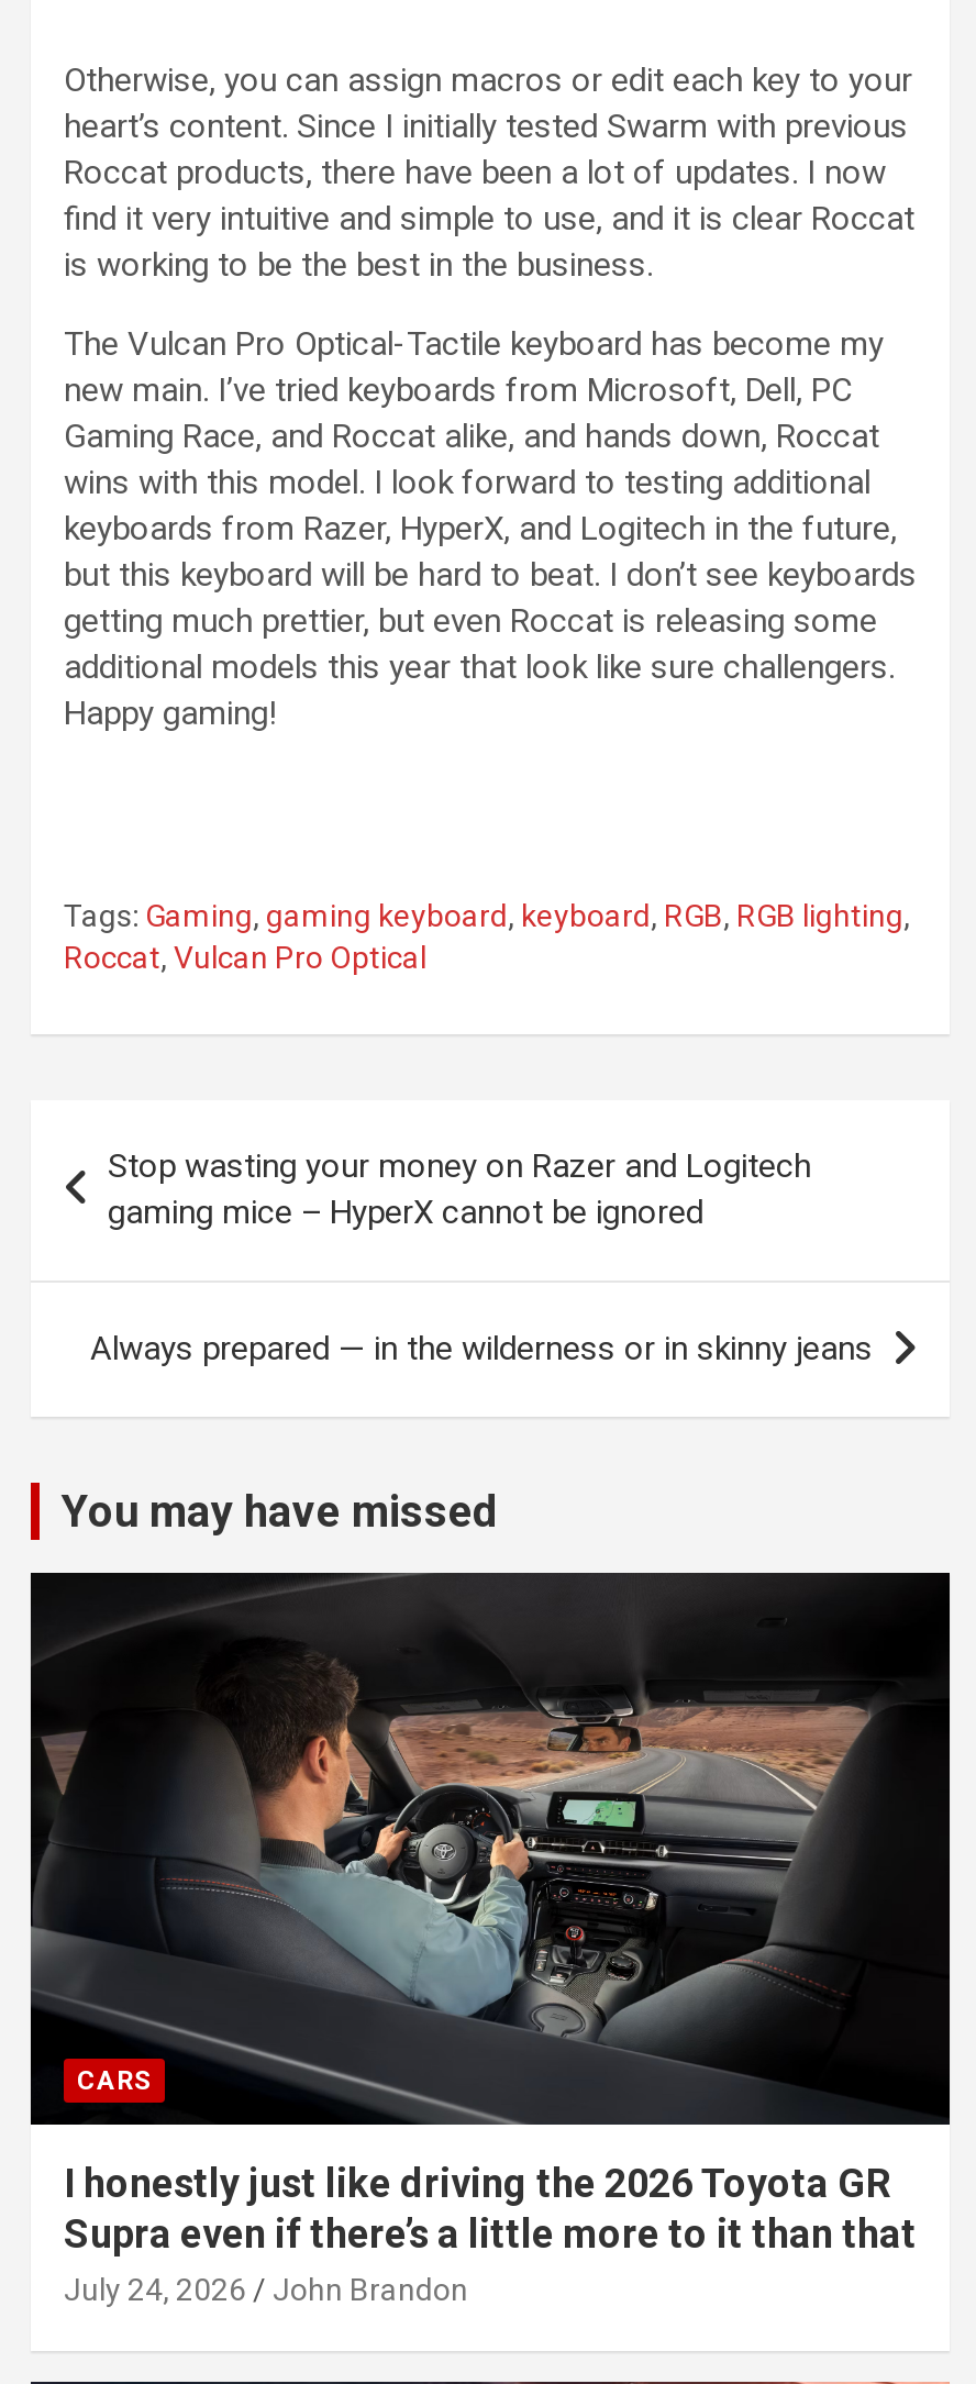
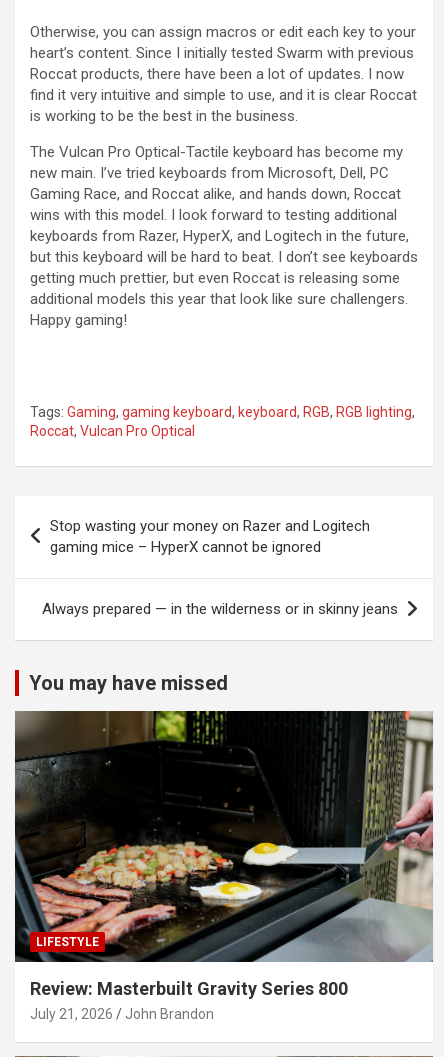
- [image]
- CARS
+ [image]
+ LIFESTYLE

- I honestly just like driving the 2026 Toyota GR
- Supra even if there’s a little more to it than that
- July 24, 2026
+ Review: Masterbuilt Gravity Series 800
+ July 21, 2026
